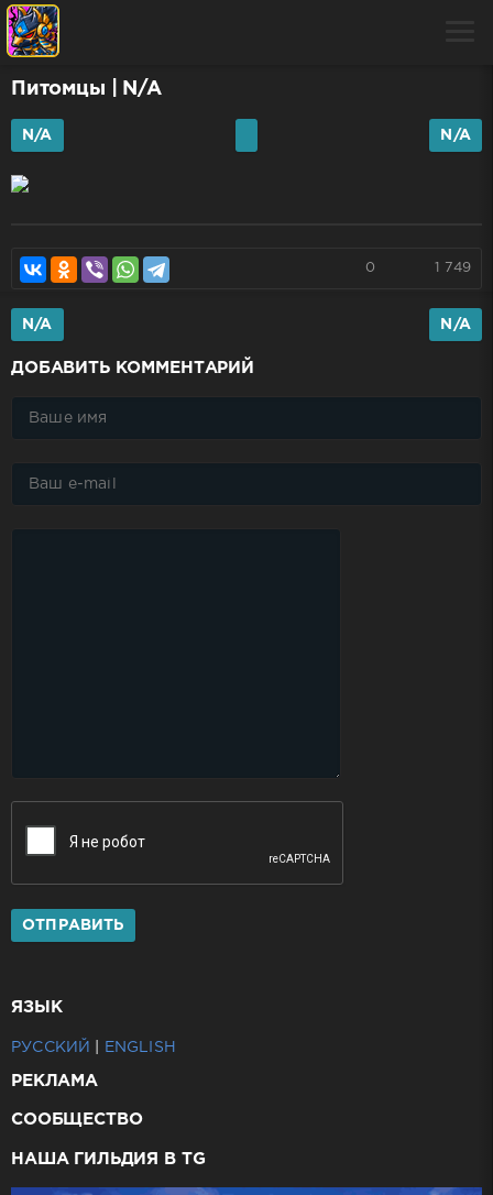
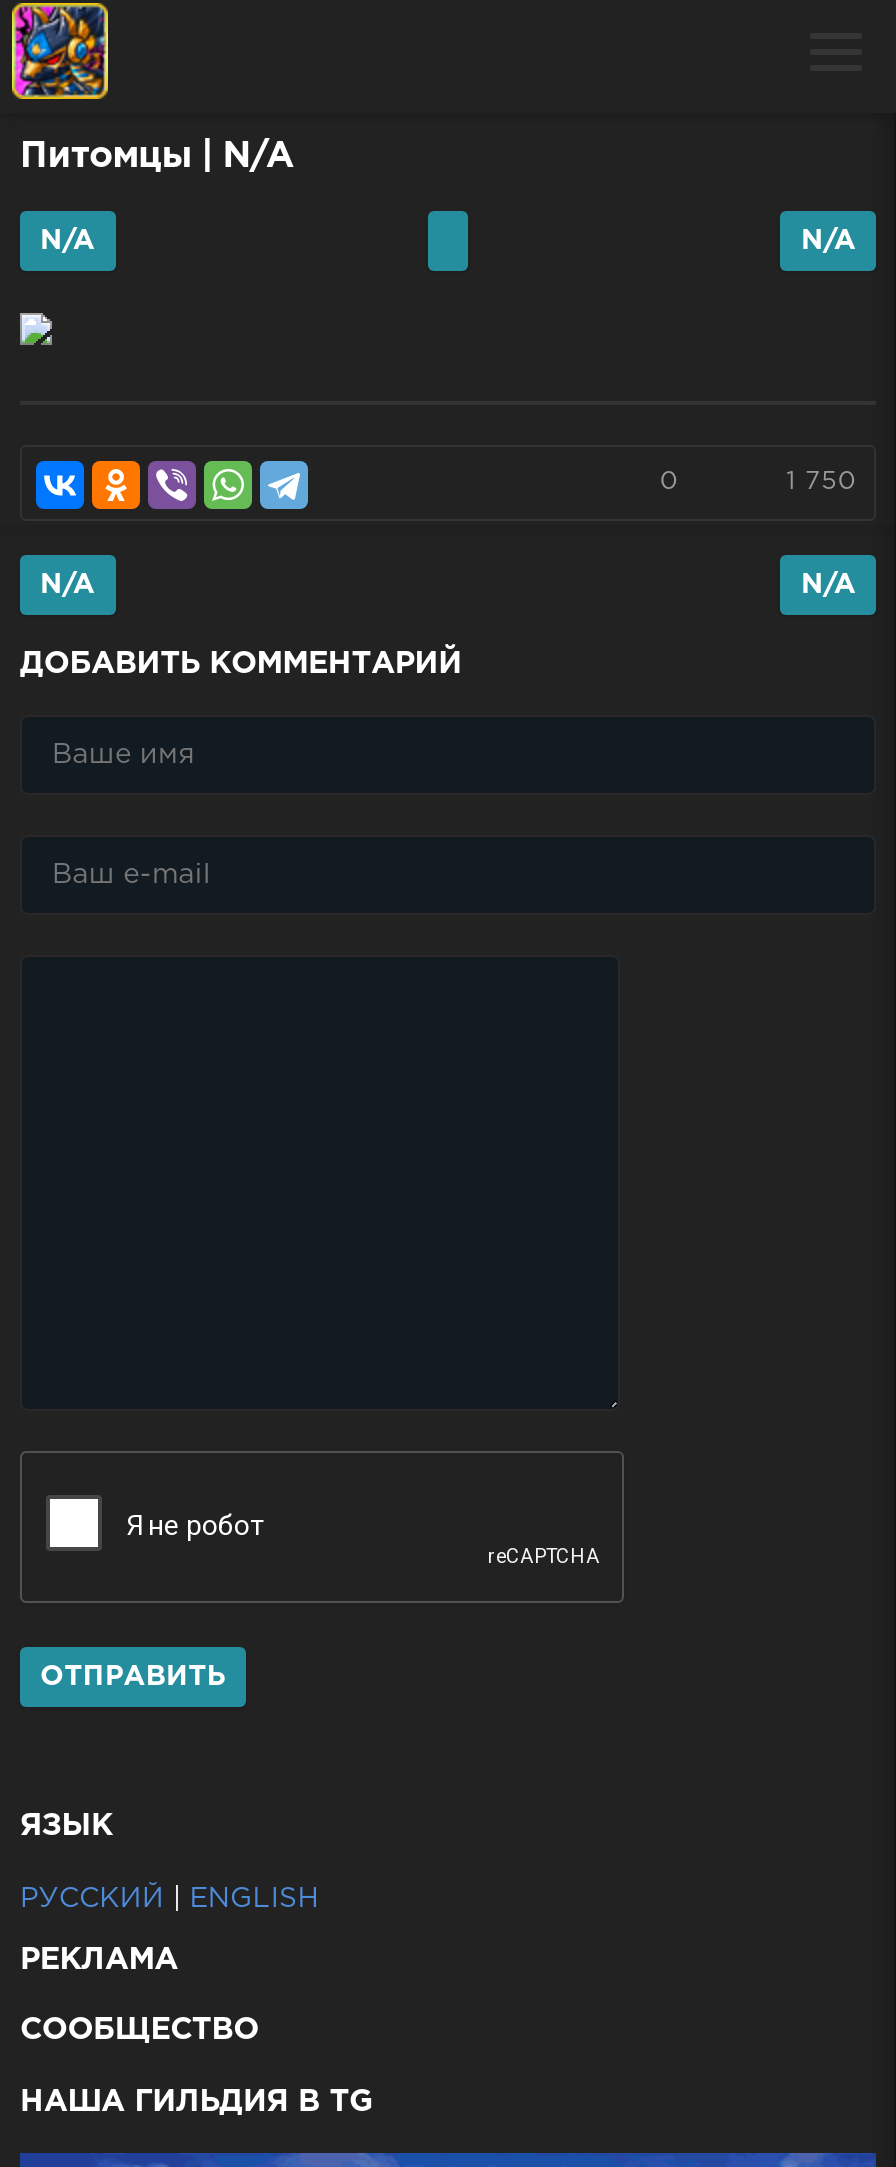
- 1 749
+ 1 750
